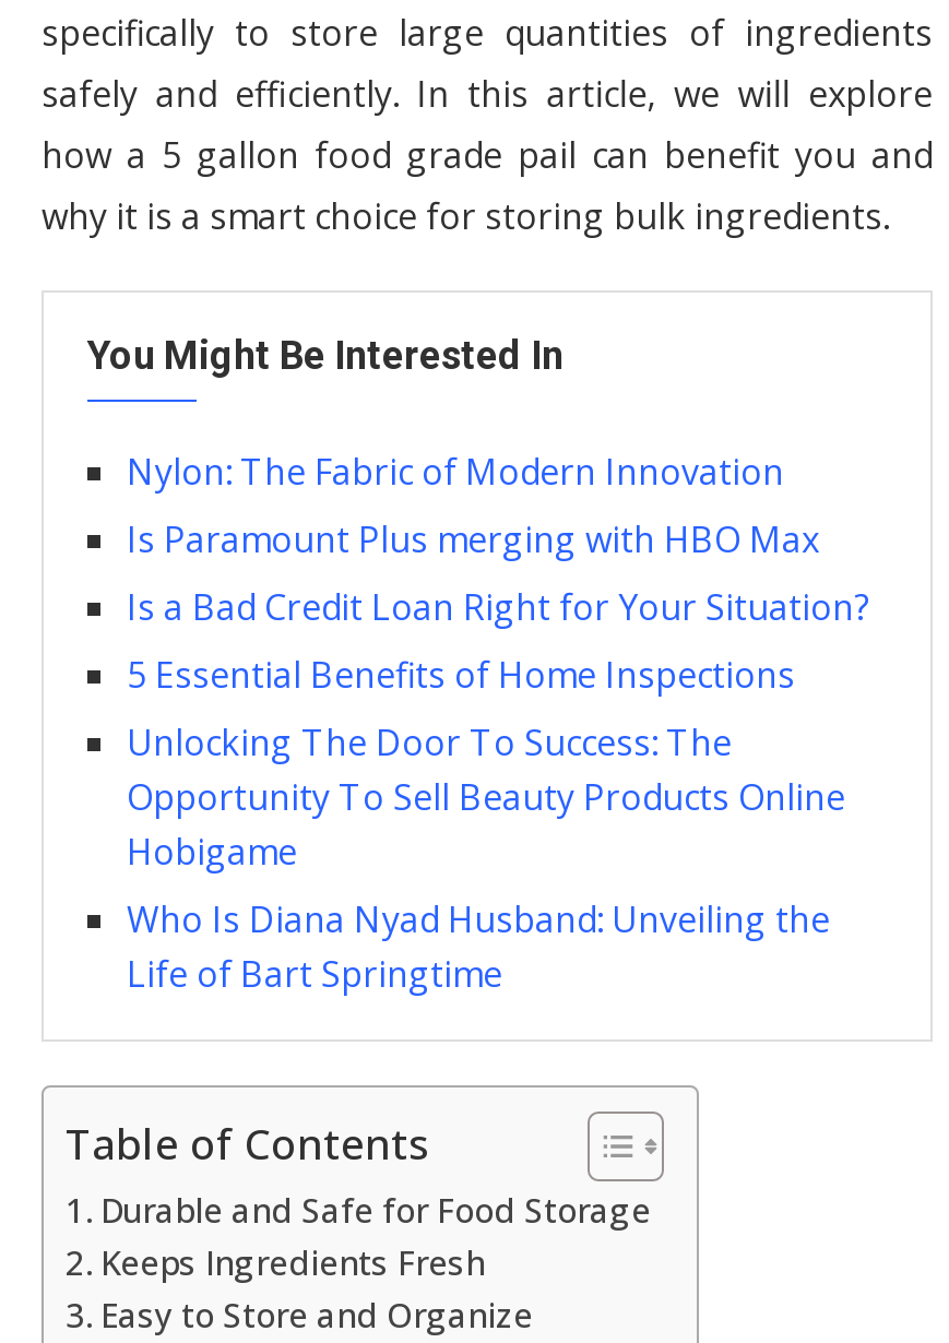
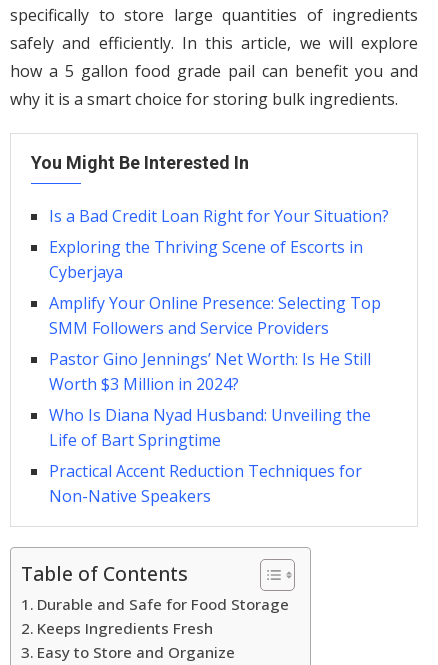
- Nylon: The Fabric of Modern Innovation
- Is Paramount Plus merging with HBO Max

moved up: Is a Bad Credit Loan Right for Your Situation?

- 5 Essential Benefits of Home Inspections
- Unlocking The Door To Success: The
- Opportunity To Sell Beauty Products Online
- Hobigame
+ Exploring the Thriving Scene of Escorts in
+ Cyberjaya
+ Amplify Your Online Presence: Selecting Top
+ SMM Followers and Service Providers
+ Pastor Gino Jennings’ Net Worth: Is He Still
+ Worth $3 Million in 2024?

+ Practical Accent Reduction Techniques for
+ Non-Native Speakers
